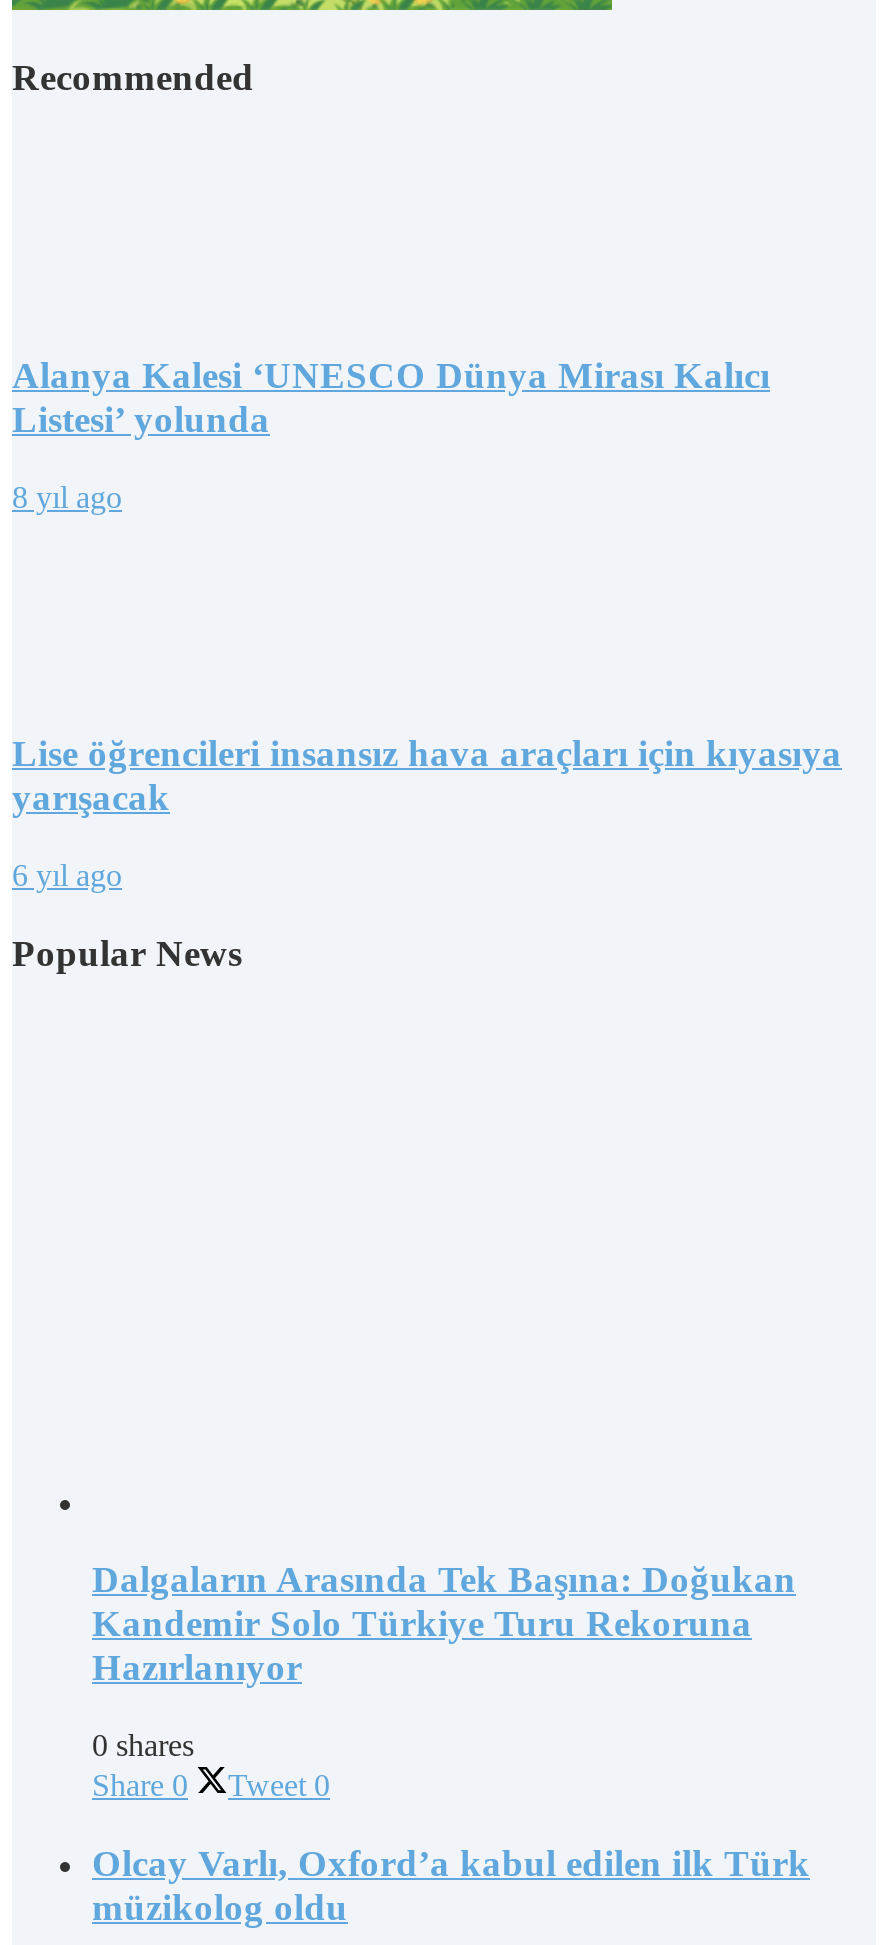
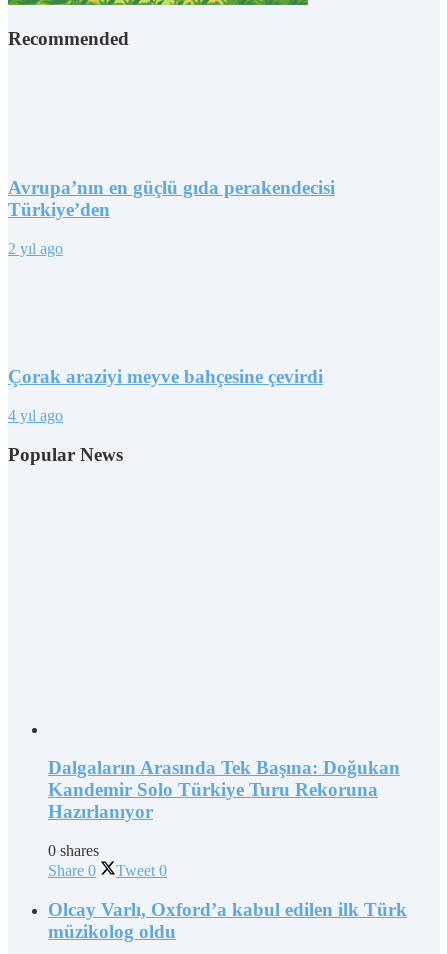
- Alanya Kalesi ‘UNESCO Dünya Mirası Kalıcı
- Listesi’ yolunda
+ Avrupa’nın en güçlü gıda perakendecisi
+ Türkiye’den

- 8 yıl ago
+ 2 yıl ago

- Lise öğrencileri insansız hava araçları için kıyasıya
- yarışacak
+ Çorak araziyi meyve bahçesine çevirdi

- 6 yıl ago
+ 4 yıl ago
